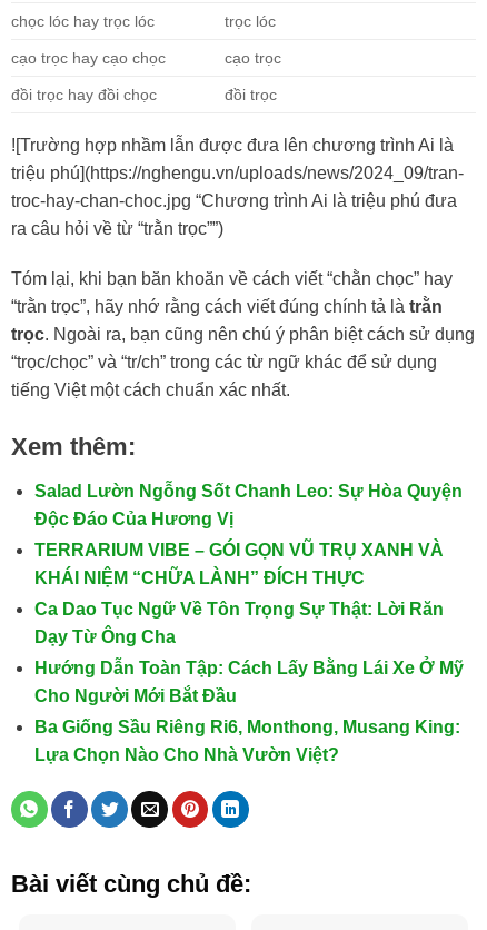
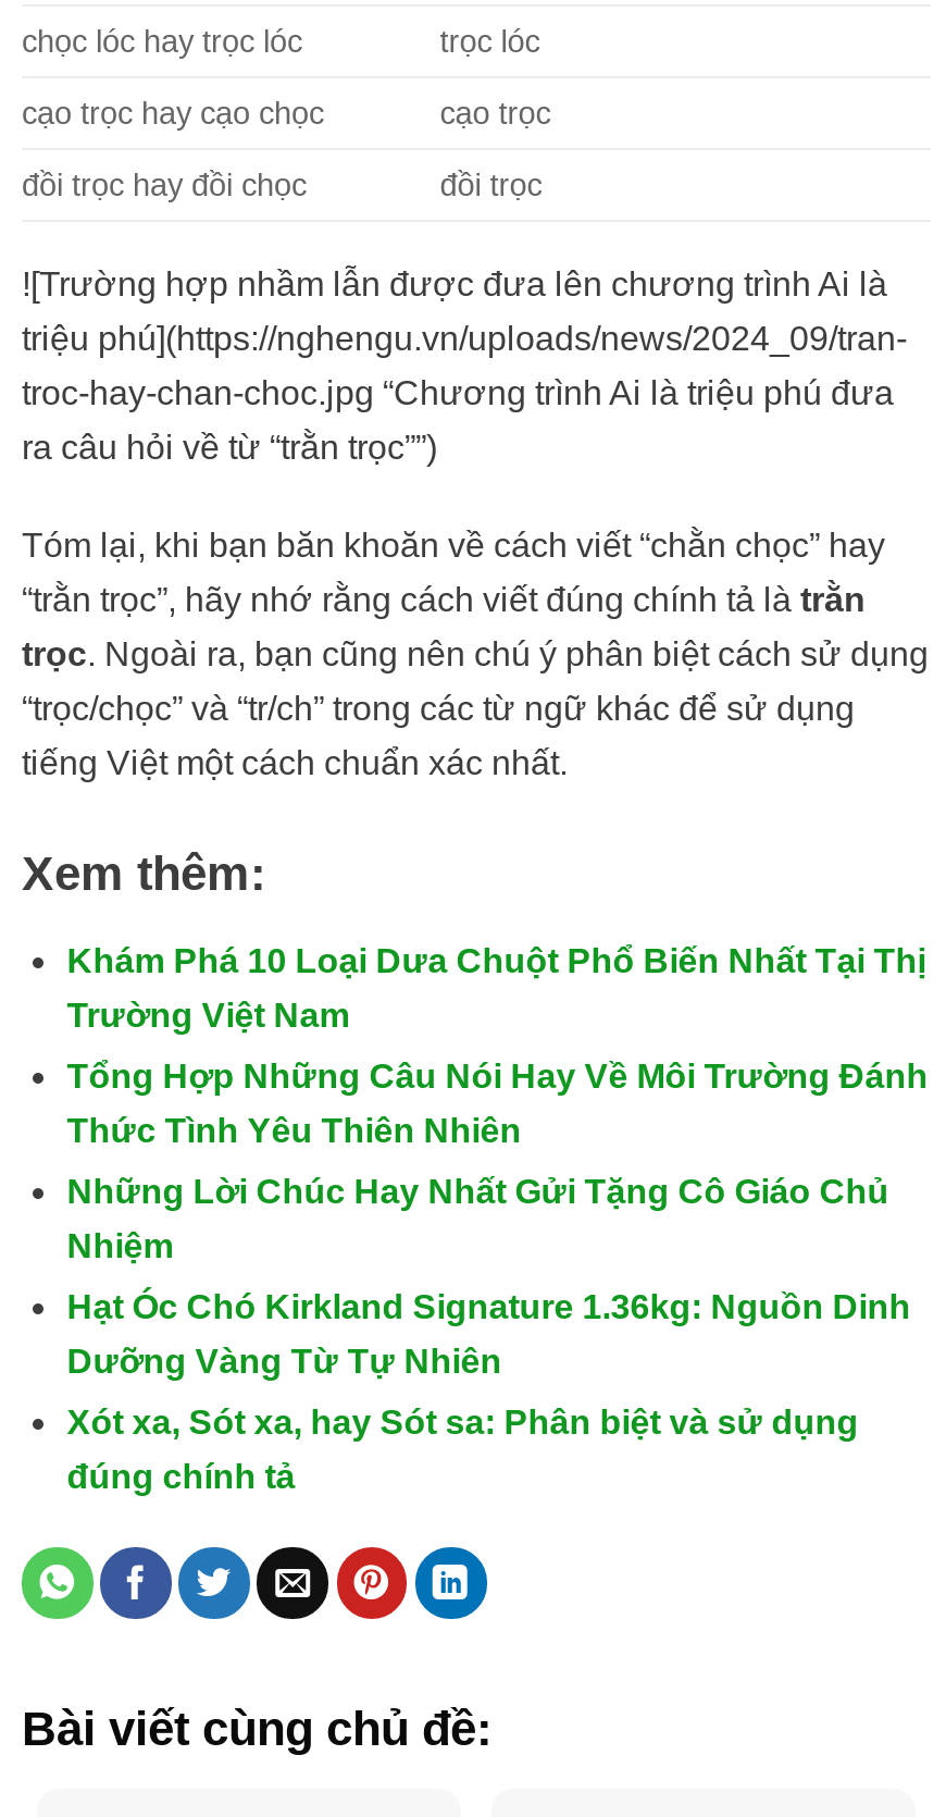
- Salad Lườn Ngỗng Sốt Chanh Leo: Sự Hòa Quyện
+ Khám Phá 10 Loại Dưa Chuột Phổ Biến Nhất Tại Thị

- Độc Đáo Của Hương Vị
+ Trường Việt Nam

- TERRARIUM VIBE – GÓI GỌN VŨ TRỤ XANH VÀ
+ Tổng Hợp Những Câu Nói Hay Về Môi Trường Đánh

- KHÁI NIỆM “CHỮA LÀNH” ĐÍCH THỰC
+ Thức Tình Yêu Thiên Nhiên

- Ca Dao Tục Ngữ Về Tôn Trọng Sự Thật: Lời Răn
+ Những Lời Chúc Hay Nhất Gửi Tặng Cô Giáo Chủ

- Dạy Từ Ông Cha
+ Nhiệm

- Hướng Dẫn Toàn Tập: Cách Lấy Bằng Lái Xe Ở Mỹ
+ Hạt Óc Chó Kirkland Signature 1.36kg: Nguồn Dinh

- Cho Người Mới Bắt Đầu
+ Dưỡng Vàng Từ Tự Nhiên

- Ba Giống Sầu Riêng Ri6, Monthong, Musang King:
+ Xót xa, Sót xa, hay Sót sa: Phân biệt và sử dụng

- Lựa Chọn Nào Cho Nhà Vườn Việt?
+ đúng chính tả
